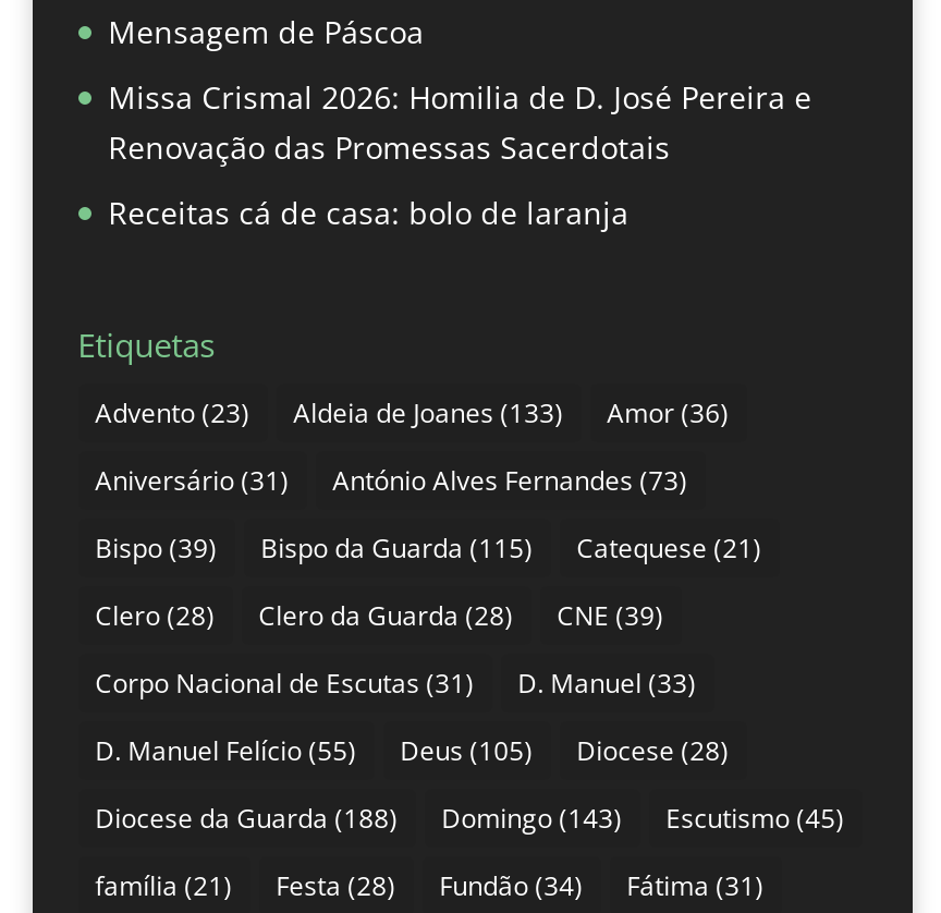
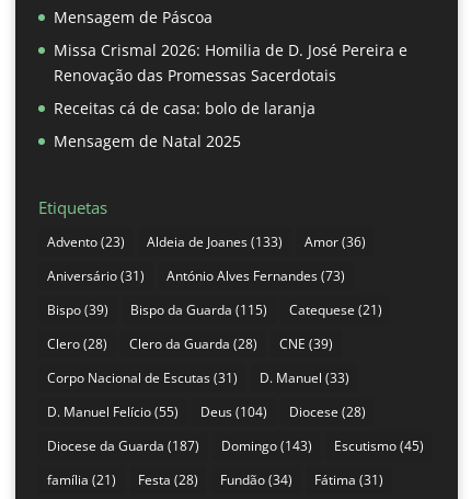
+ Mensagem de Natal 2025

- D. Manuel Felício (55) Deus (105) Diocese (28)
+ D. Manuel Felício (55) Deus (104) Diocese (28)

- Diocese da Guarda (188)
+ Diocese da Guarda (187)
